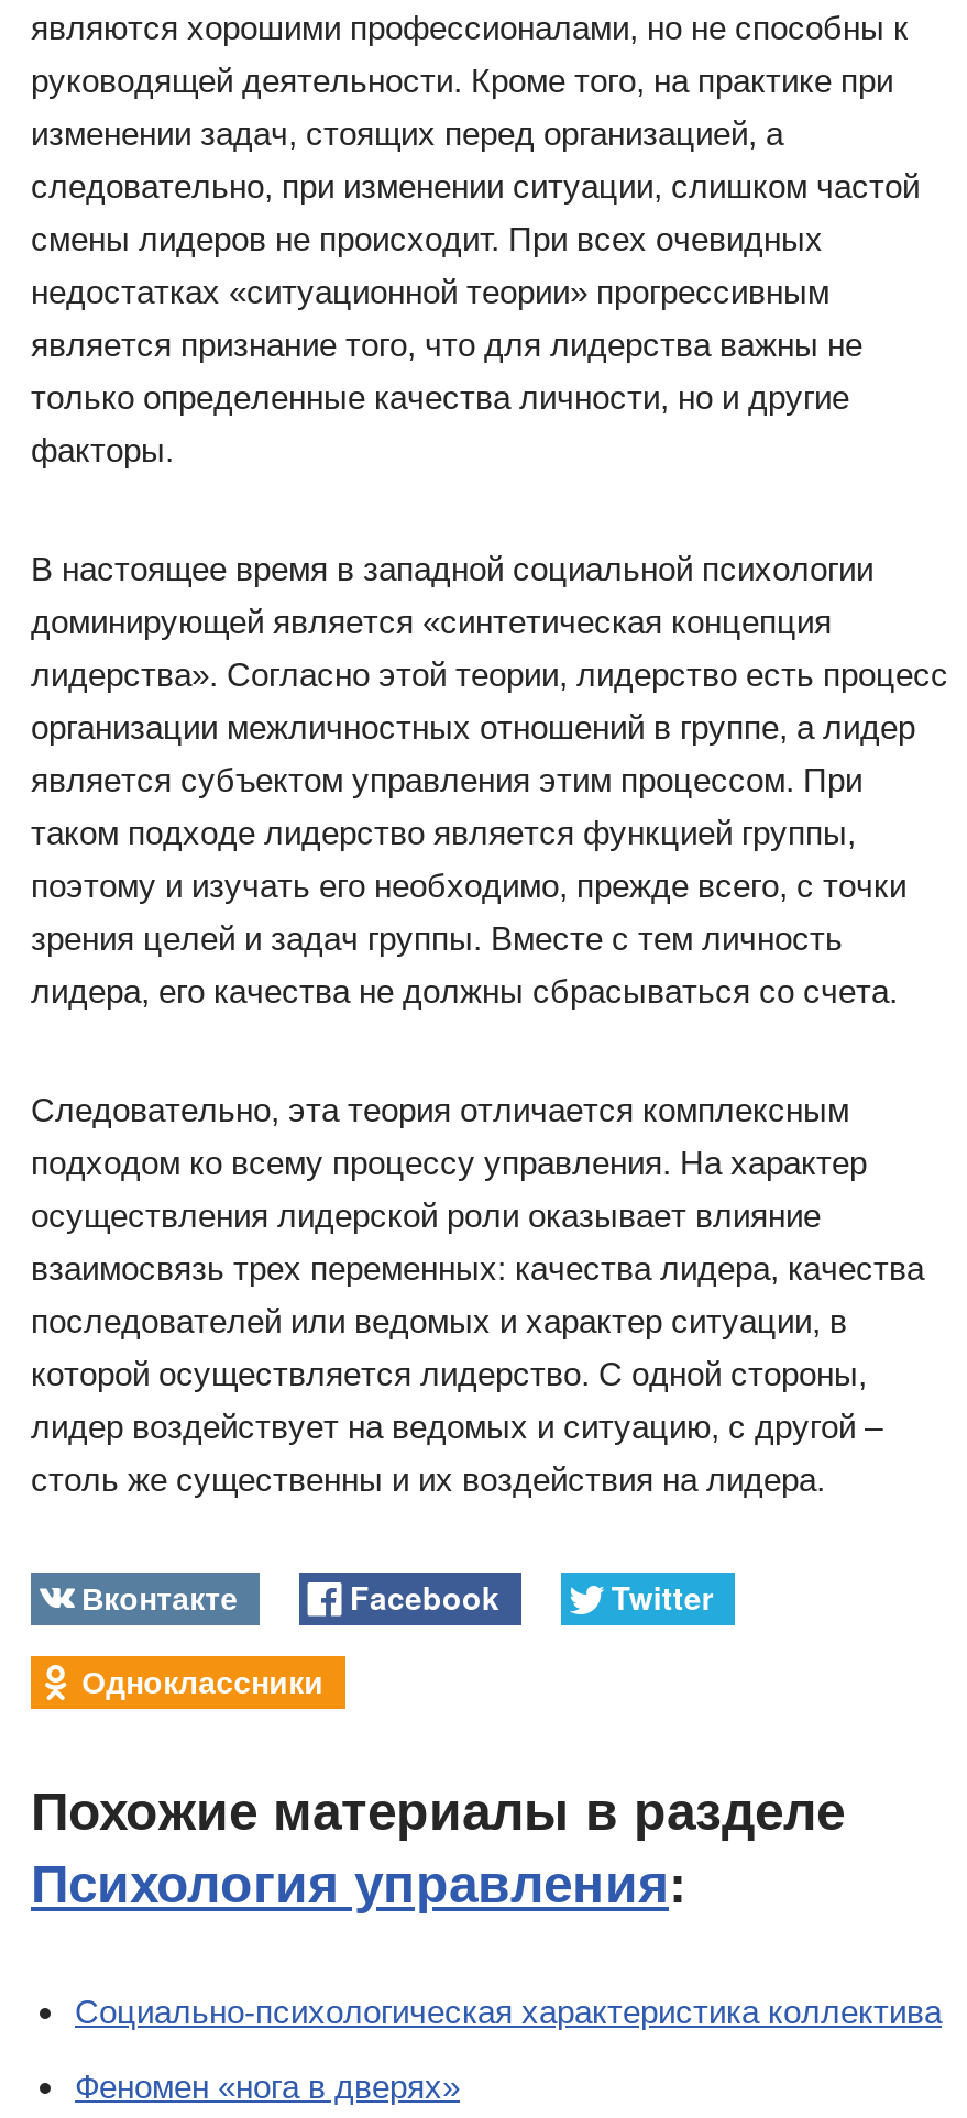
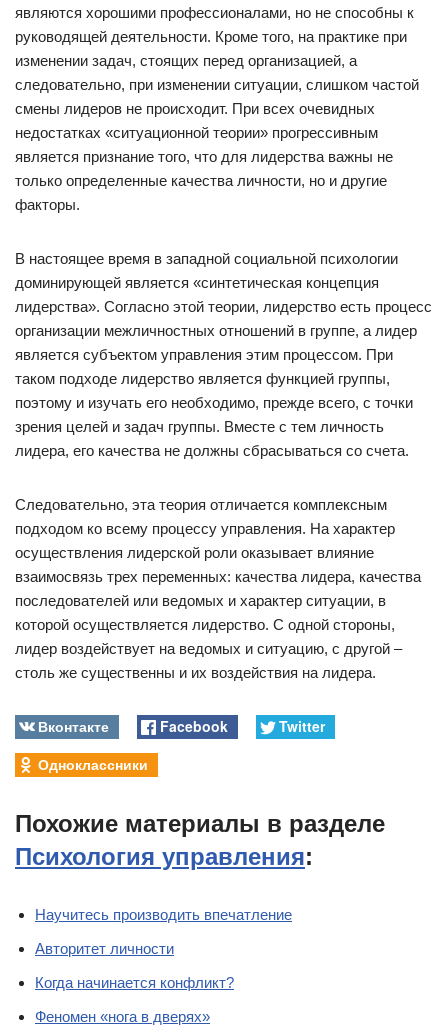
- Социально-психологическая характеристика коллектива
+ Научитесь производить впечатление
+ Авторитет личности
+ Когда начинается конфликт?
